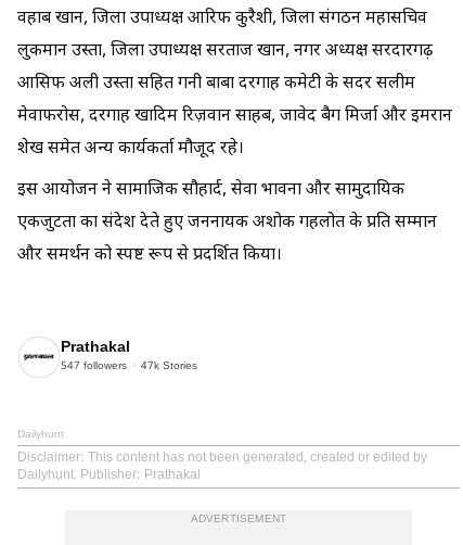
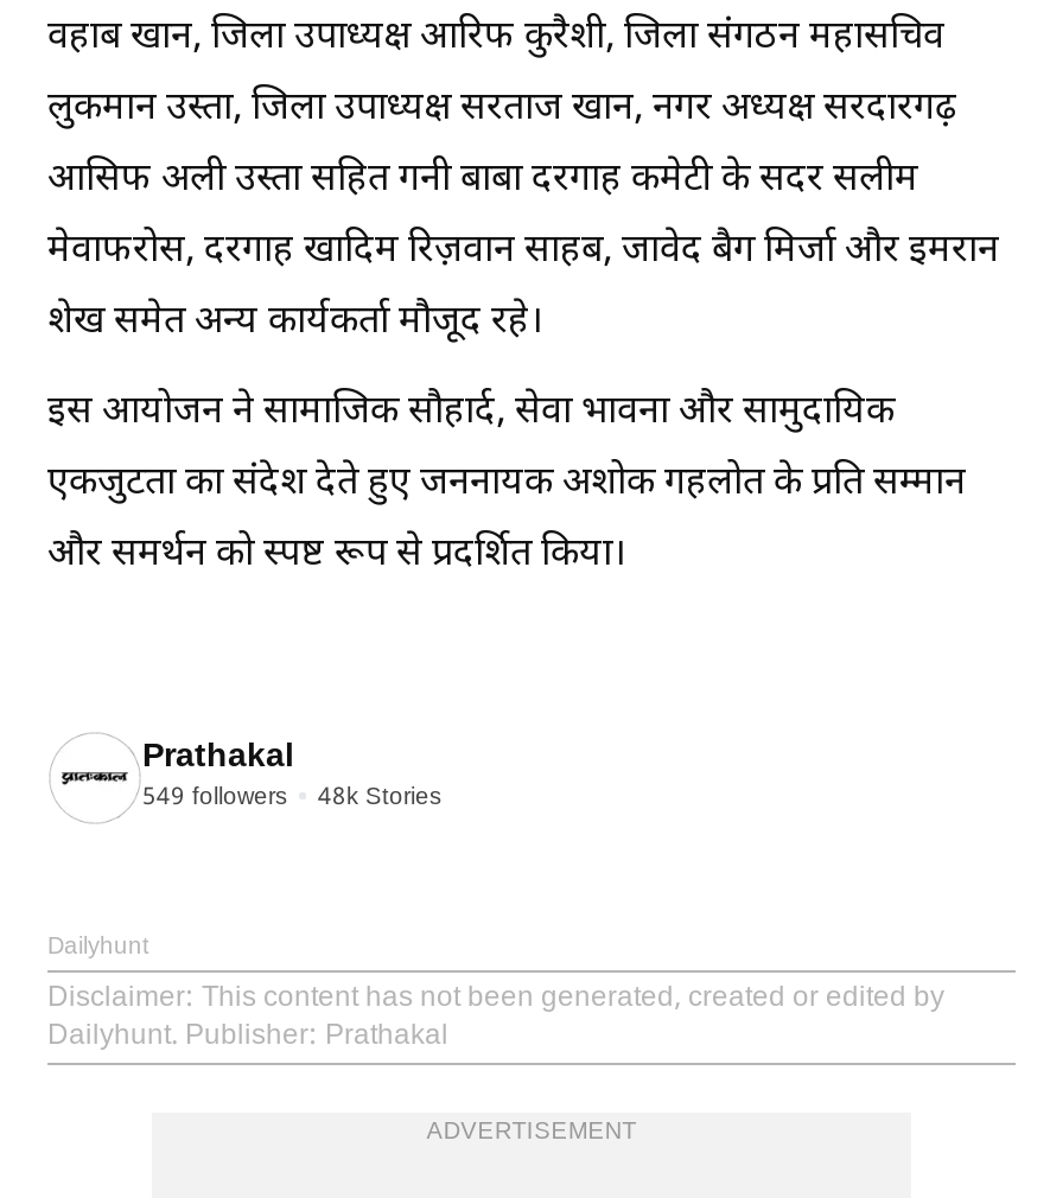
- 547 followers
+ 549 followers

- 47k Stories
+ 48k Stories
